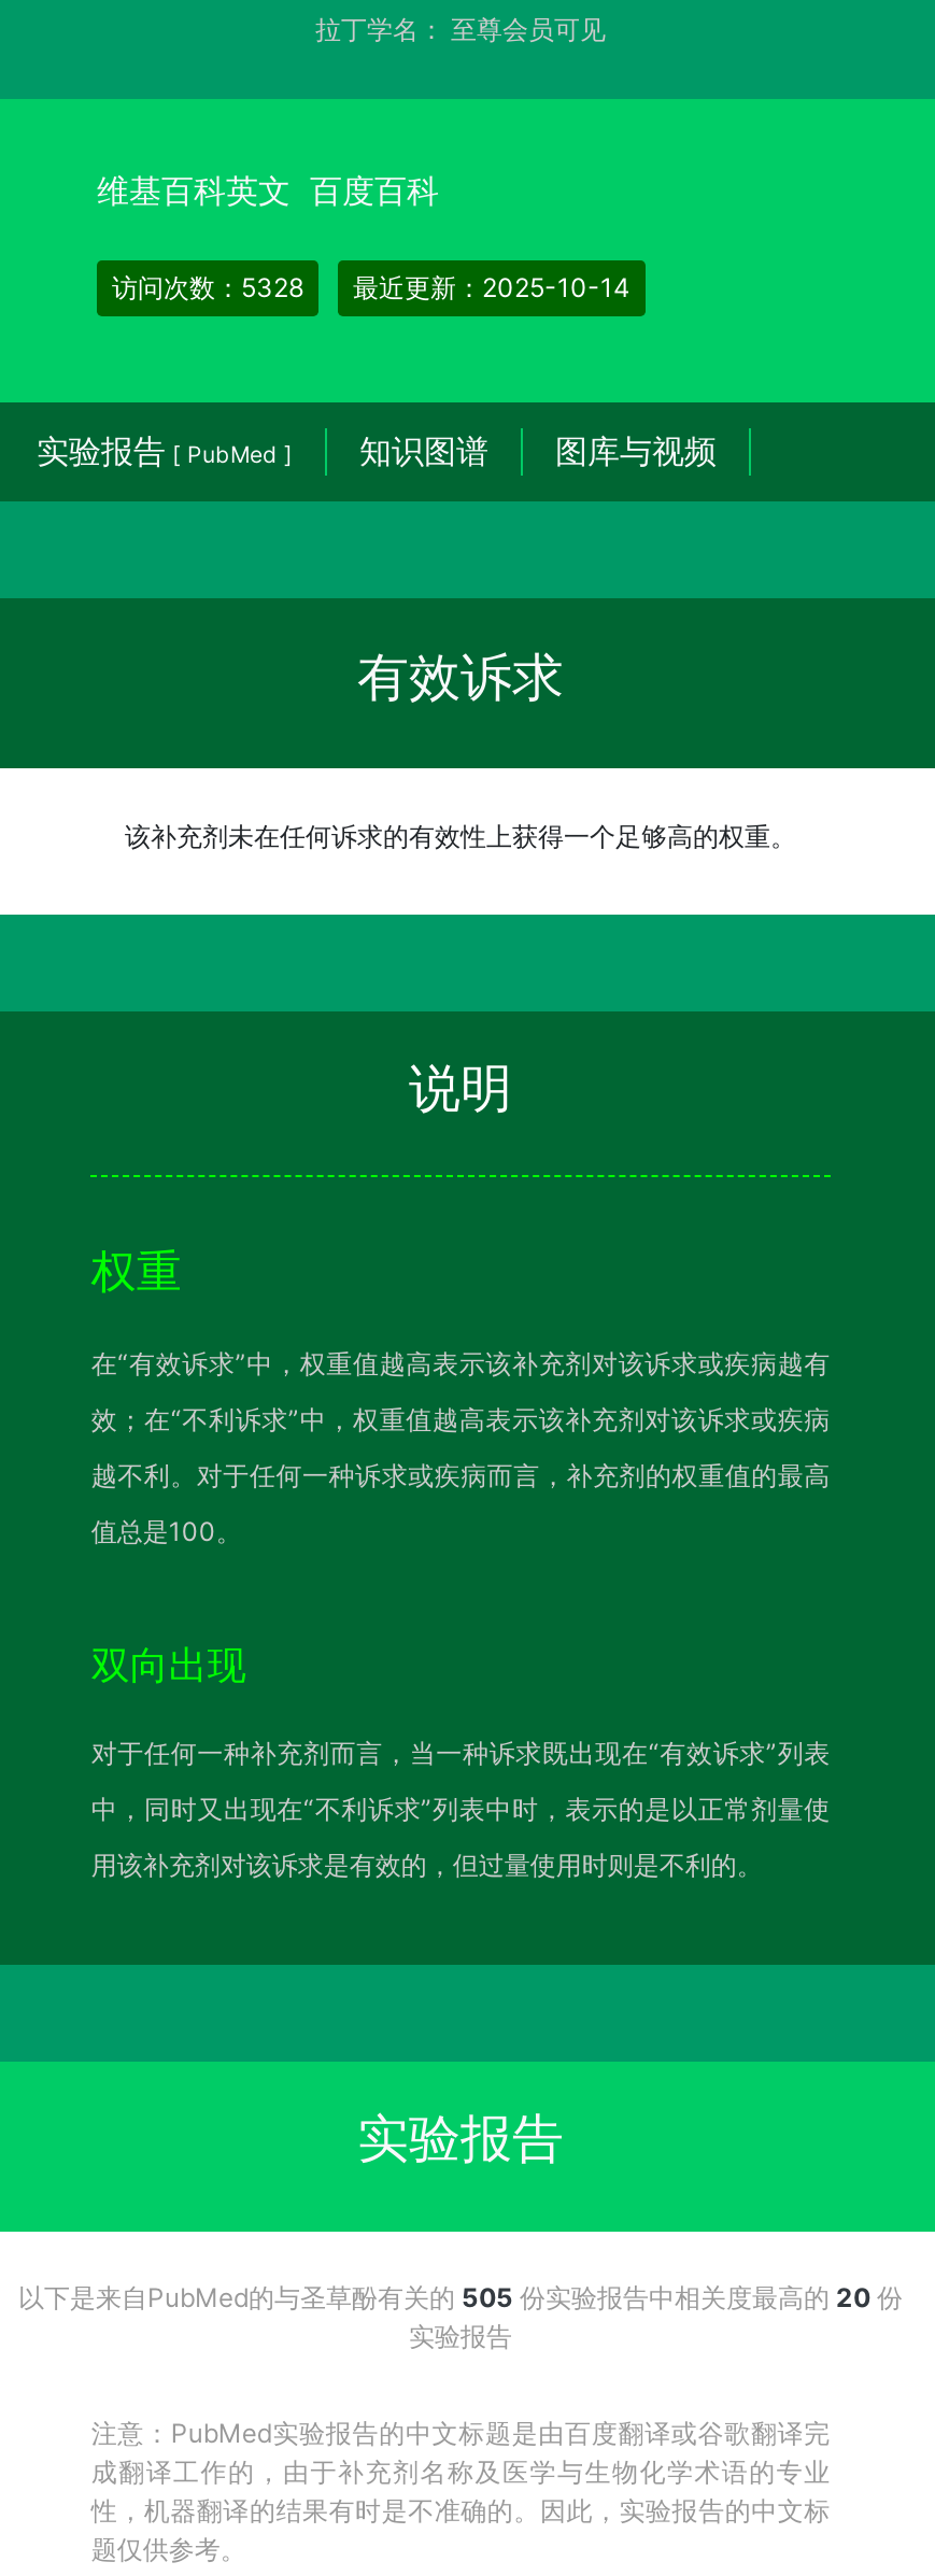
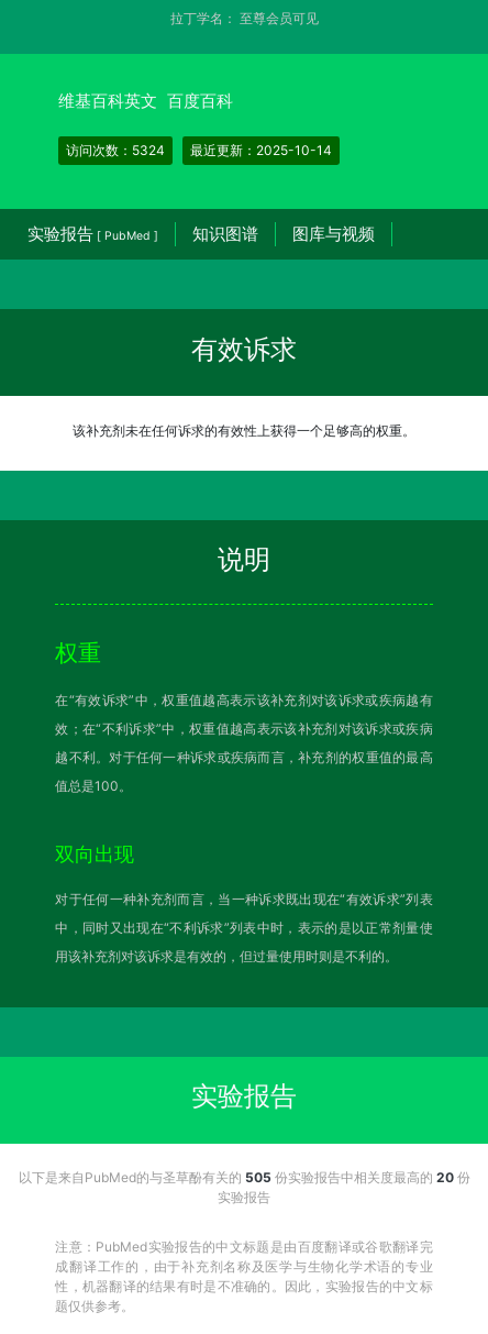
- 访问次数：5328 最近更新：2025-10-14
+ 访问次数：5324 最近更新：2025-10-14
